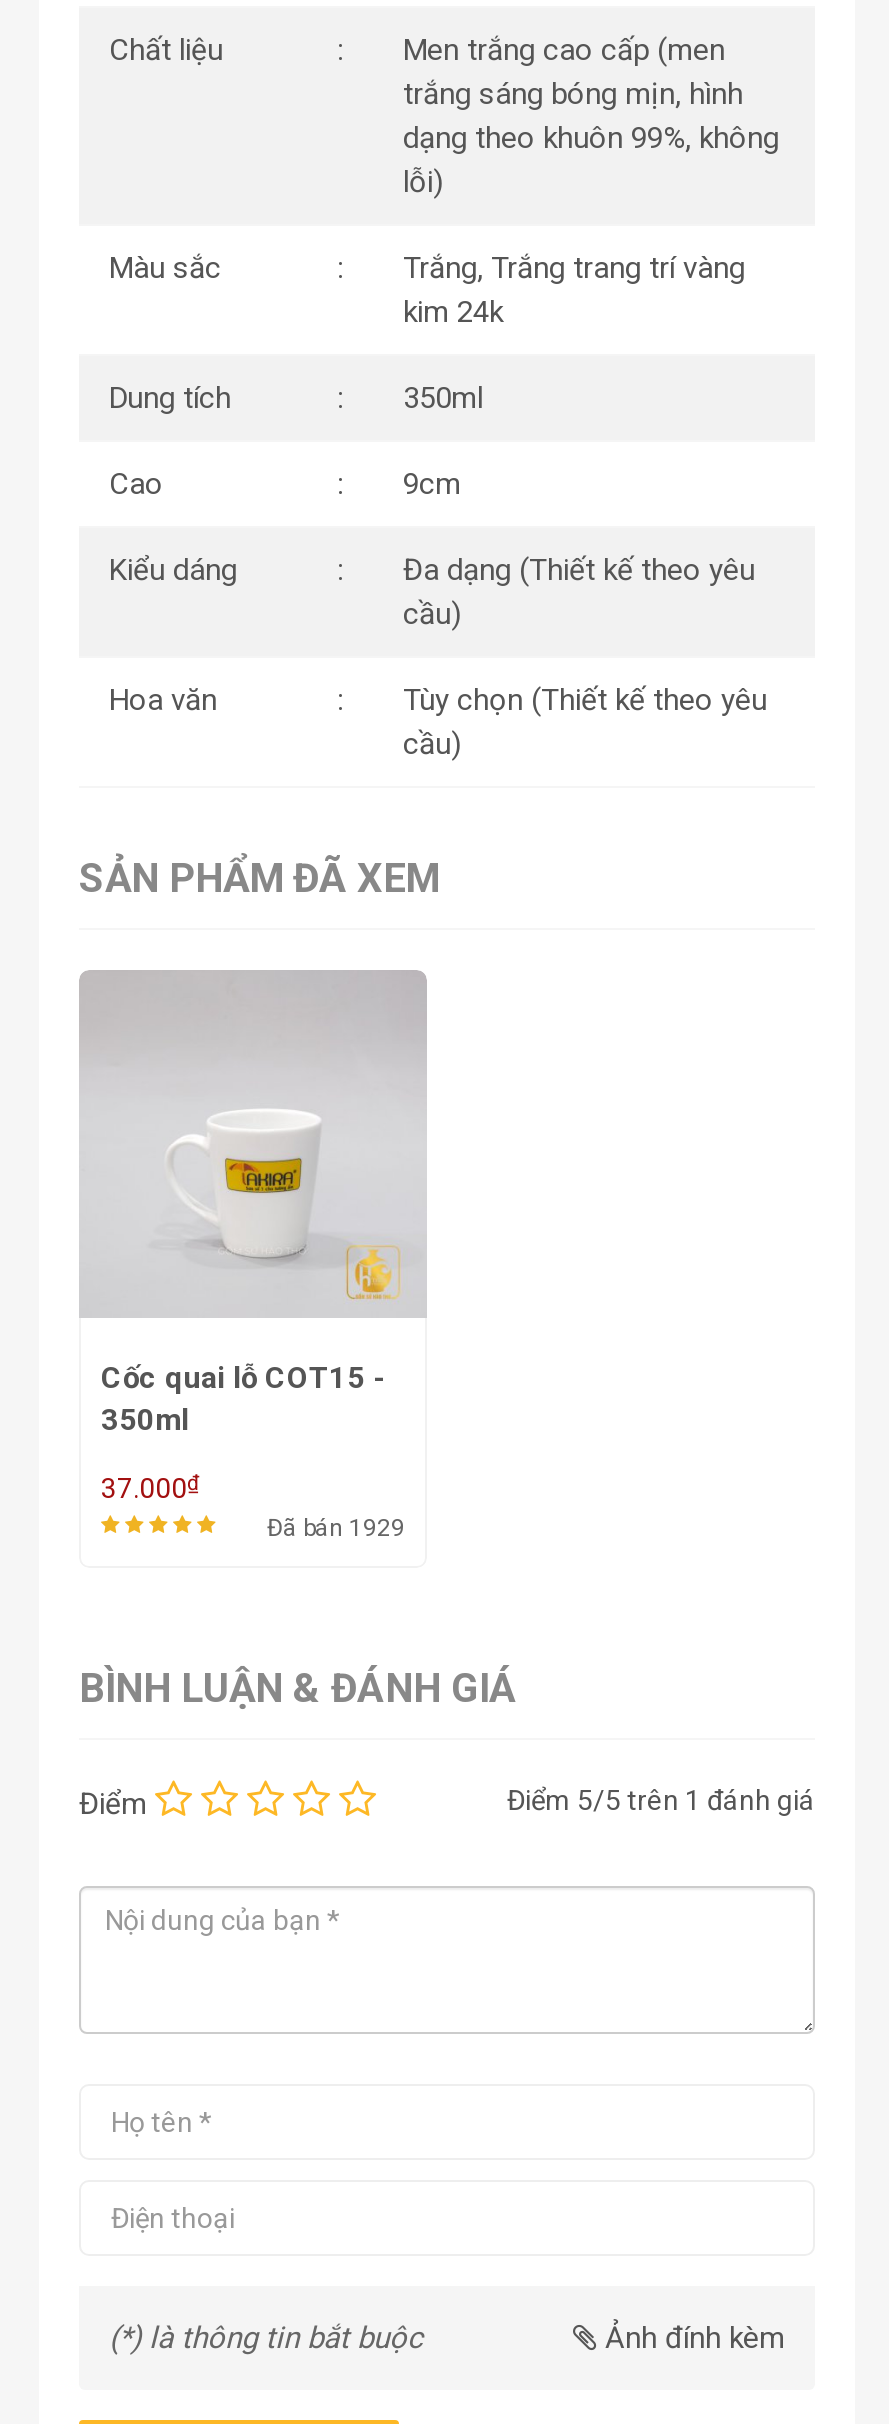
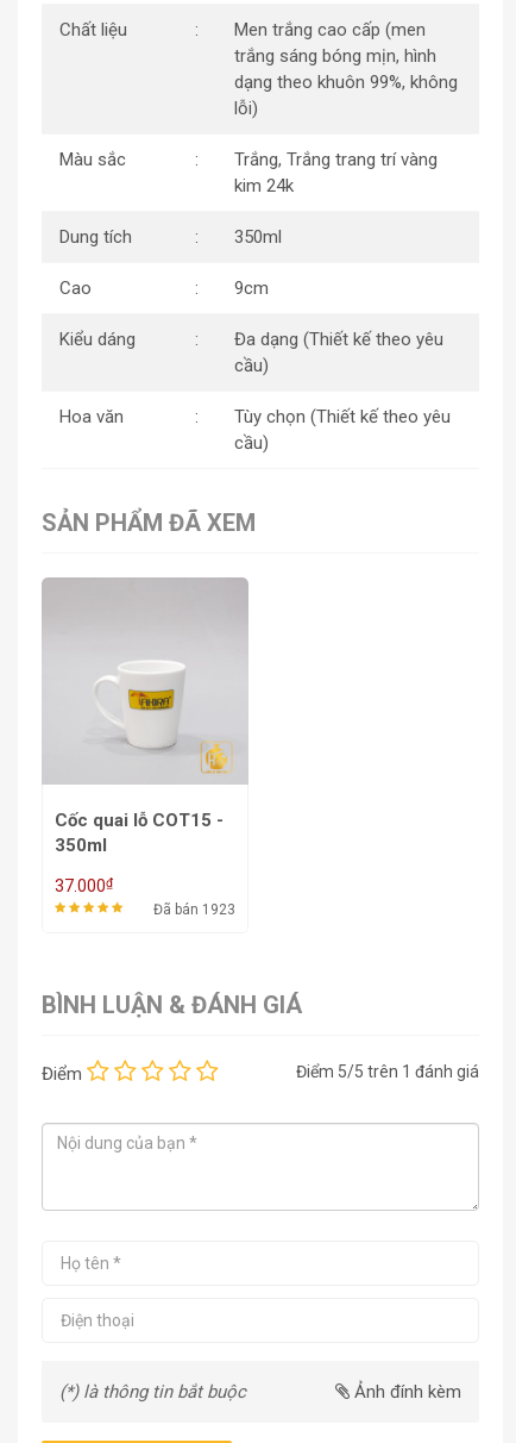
- Đã bán 1929
+ Đã bán 1923
